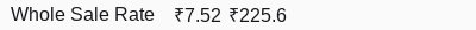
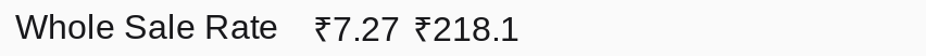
- Whole Sale Rate ₹7.52 ₹225.6
+ Whole Sale Rate ₹7.27 ₹218.1
